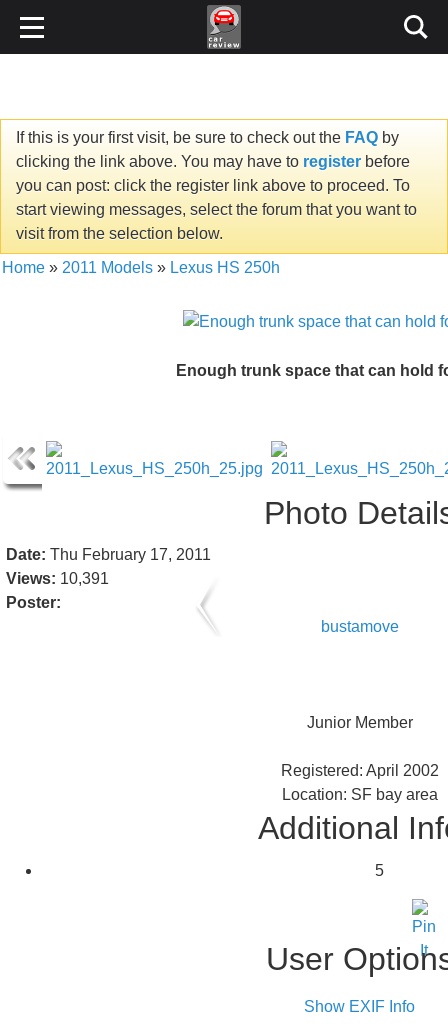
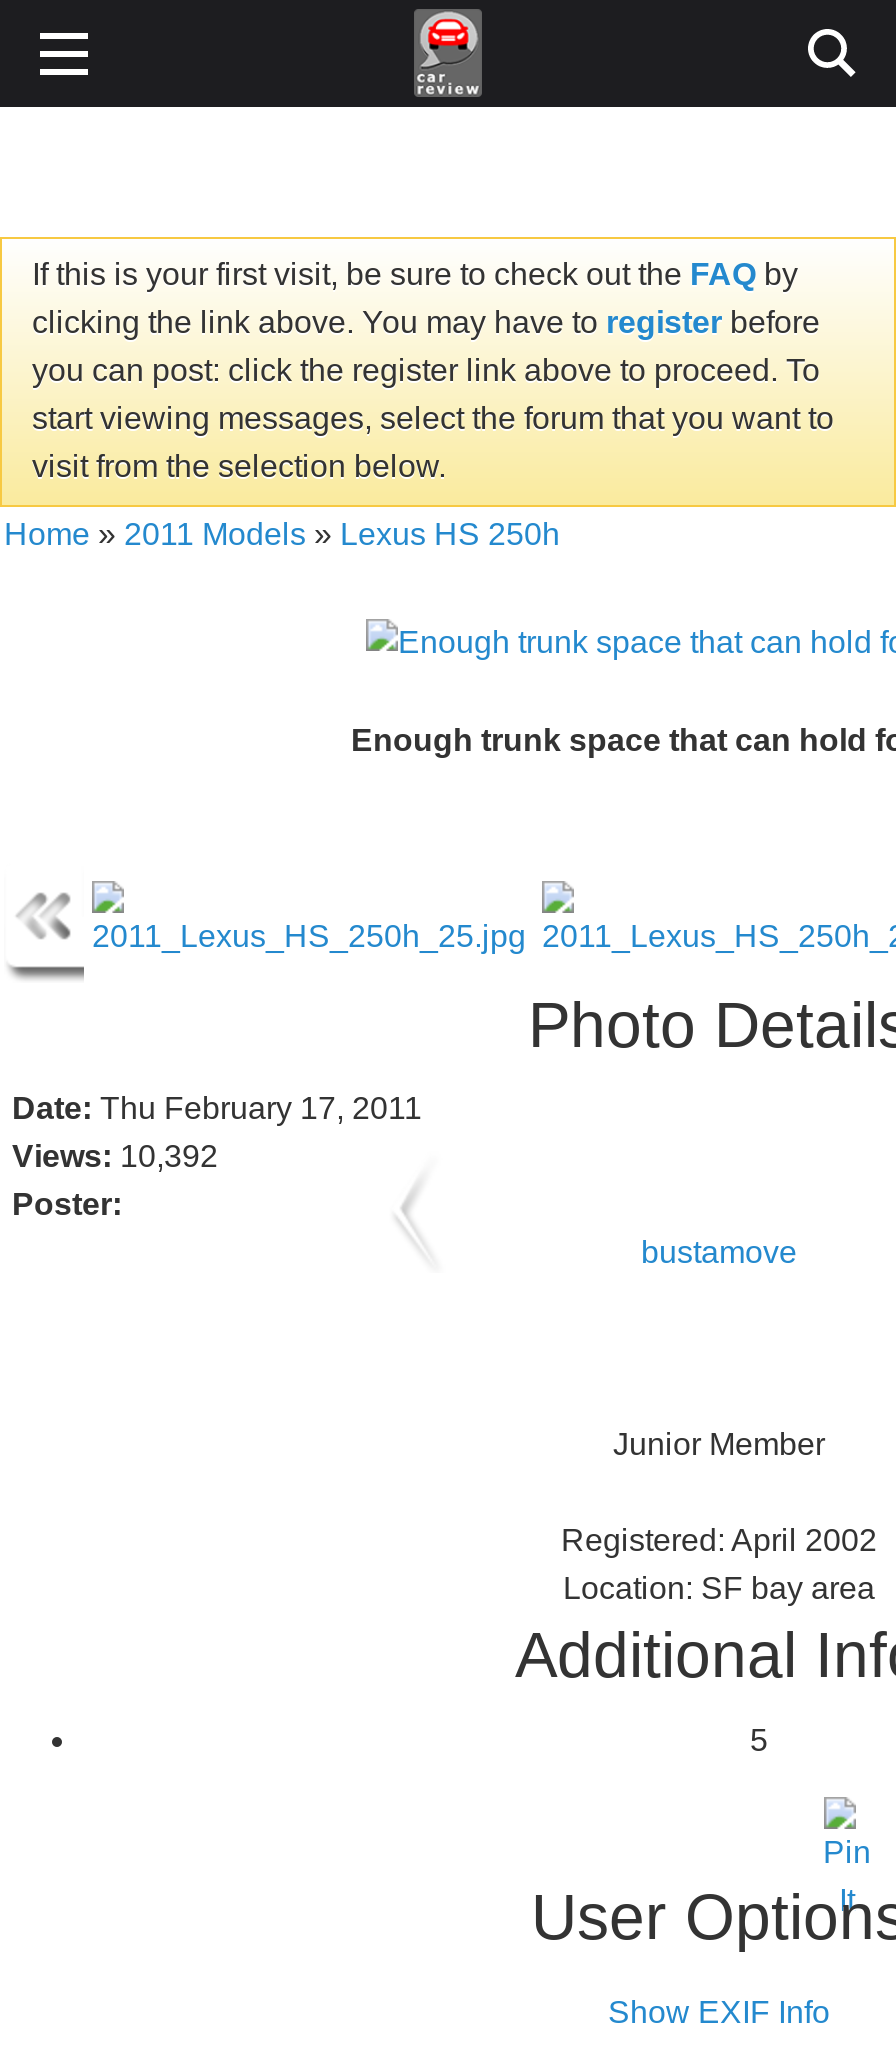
- Views: 10,391
+ Views: 10,392
